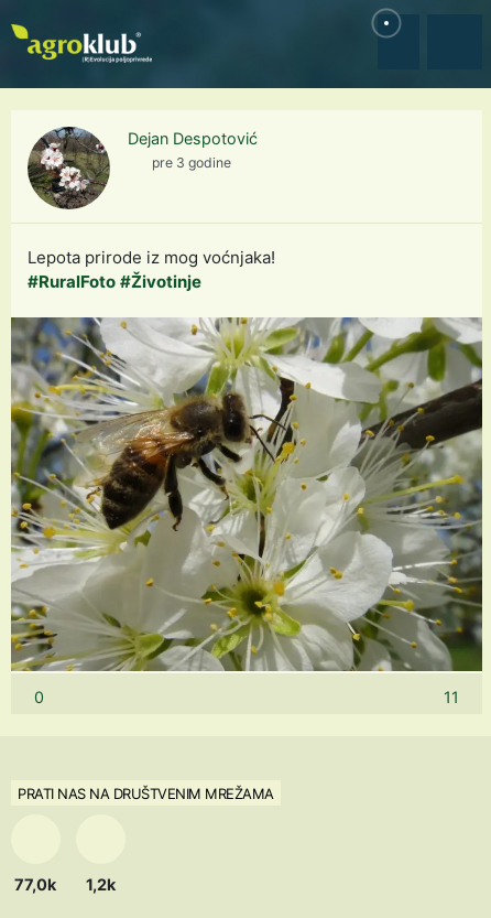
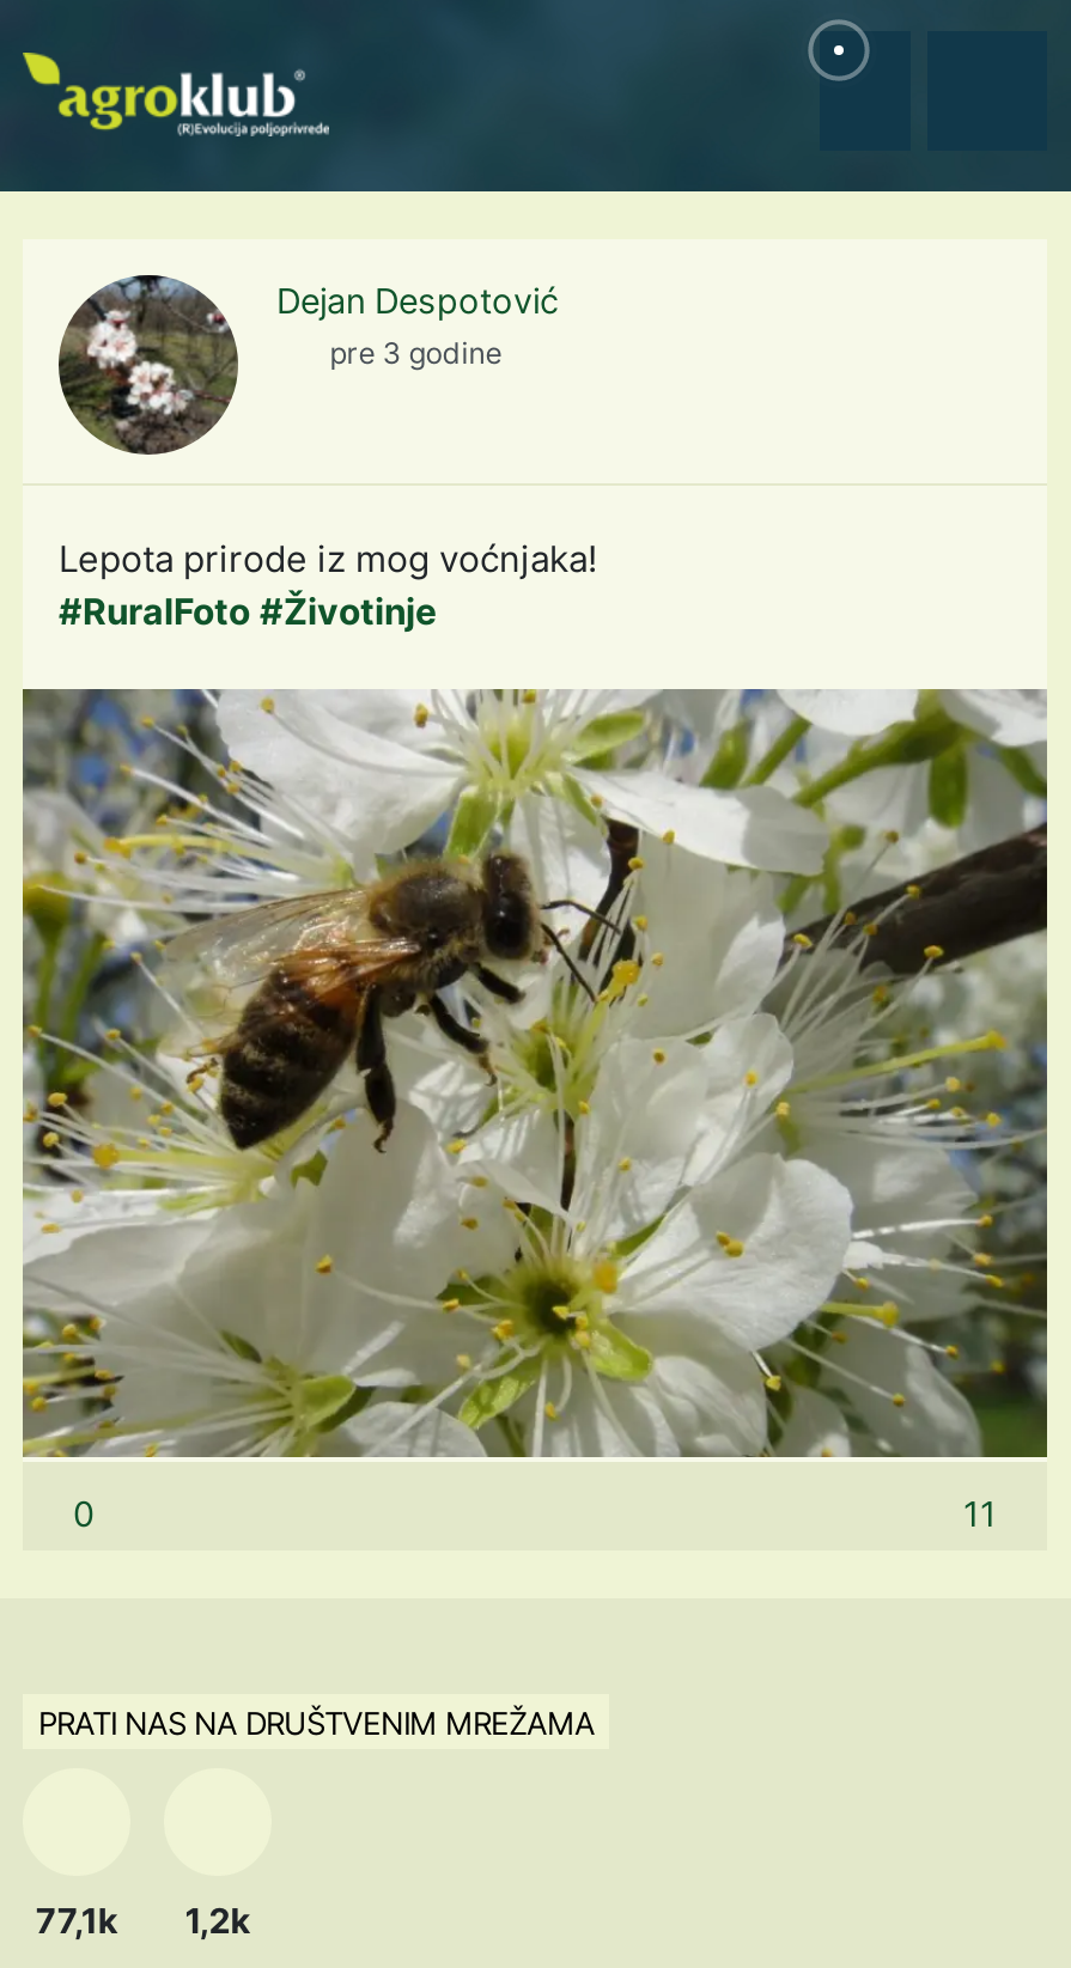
- 77,0k 1,2k
+ 77,1k 1,2k
